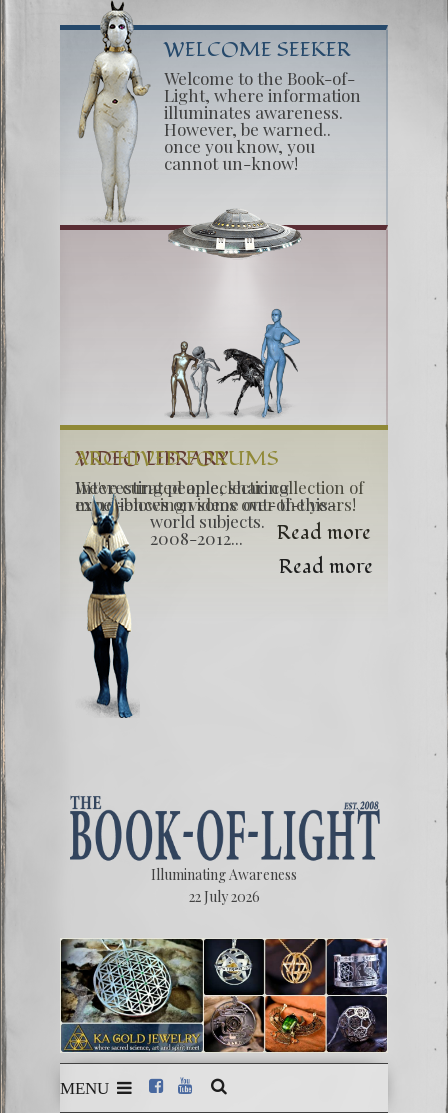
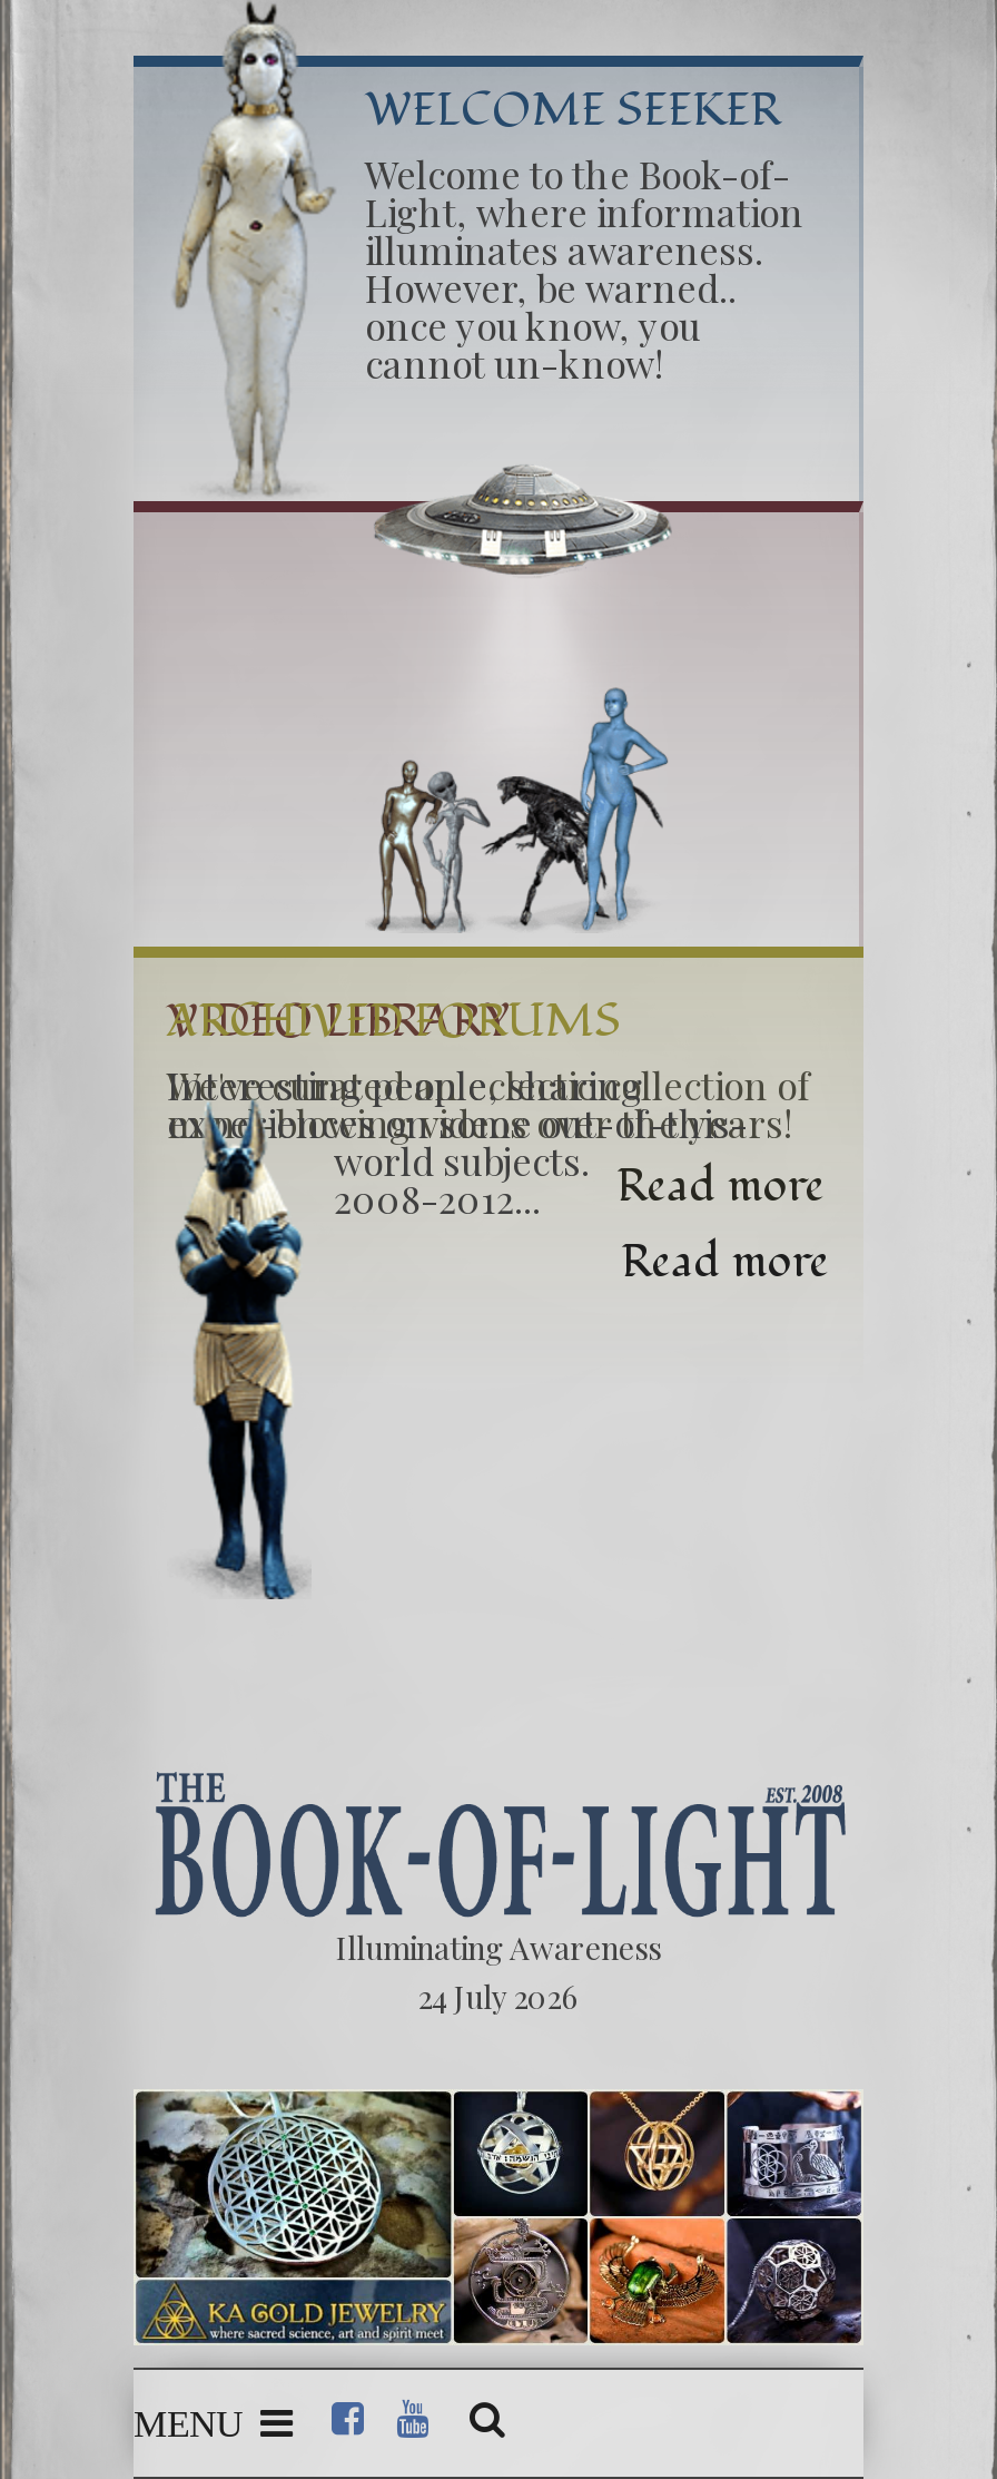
- 22 July 2026
+ 24 July 2026
